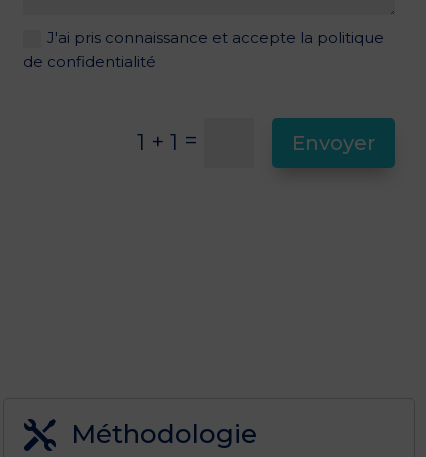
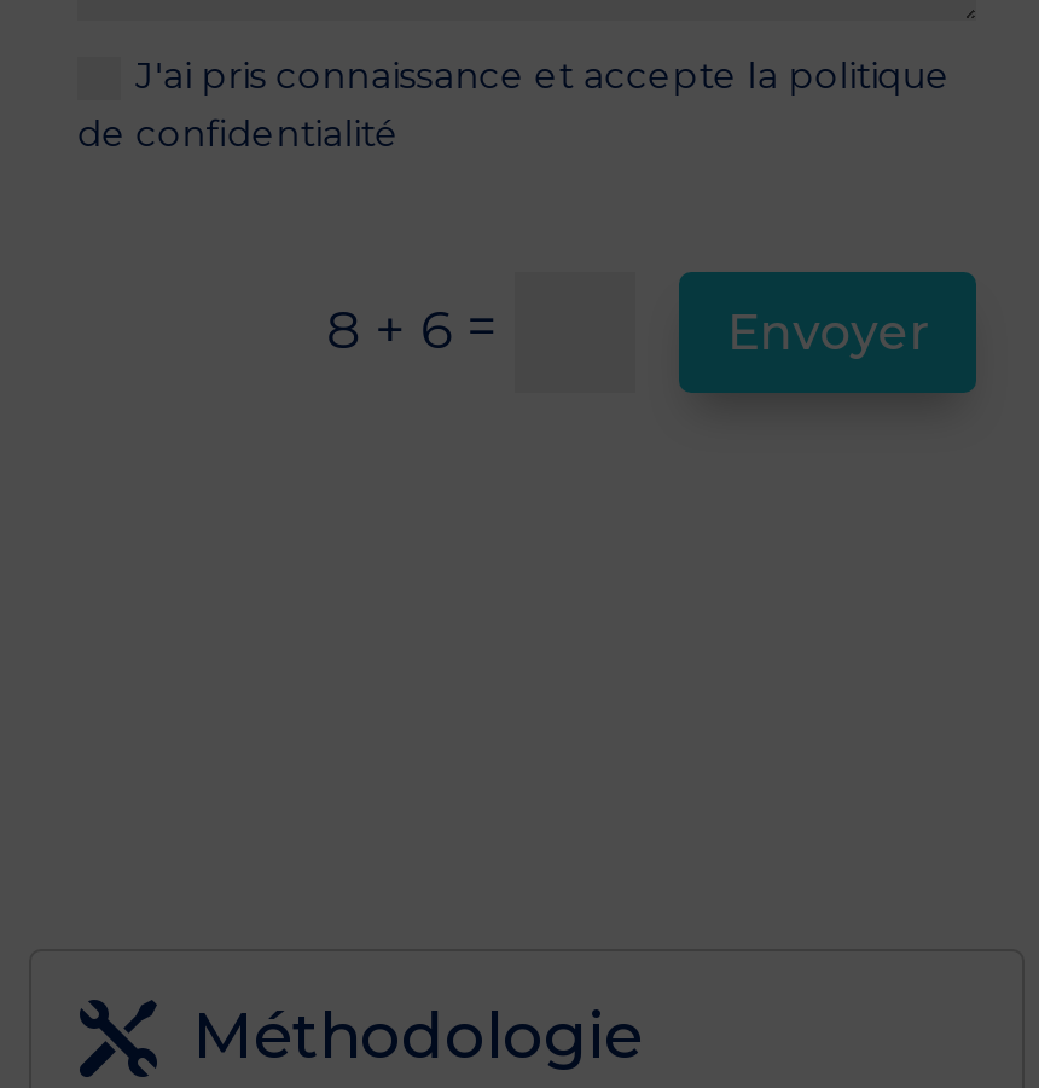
- 1 + 1 =
+ 8 + 6 =
